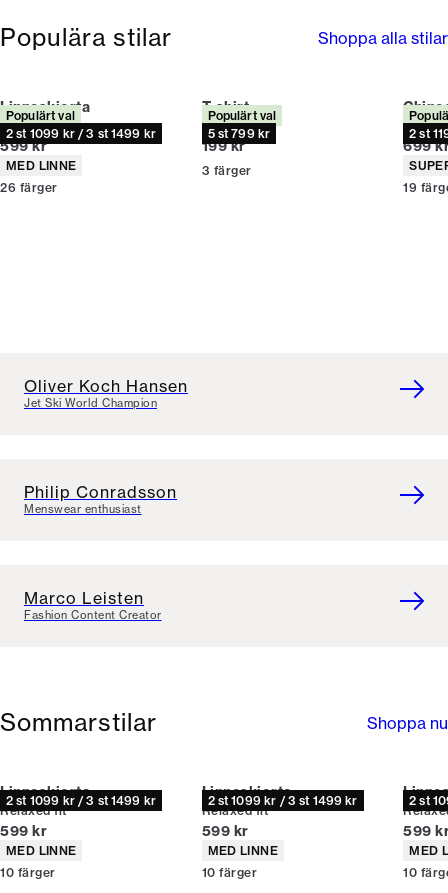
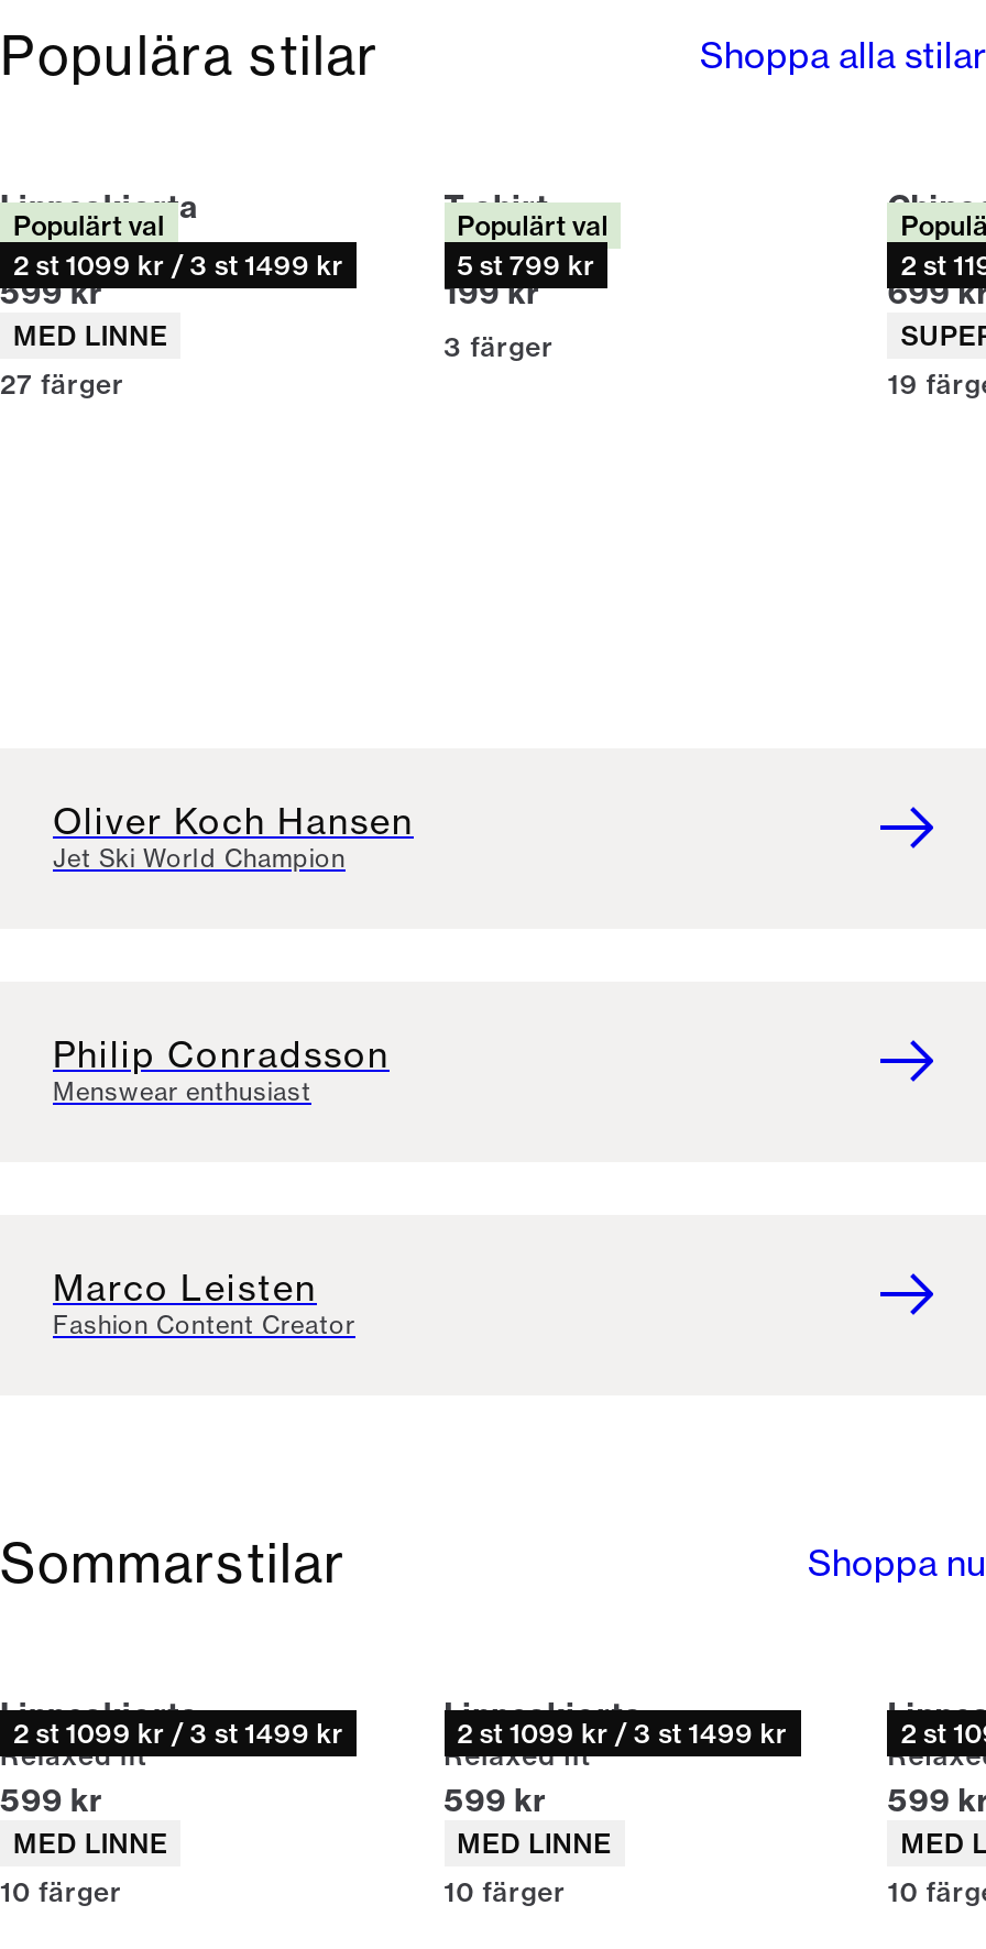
- 26 färger
+ 27 färger
